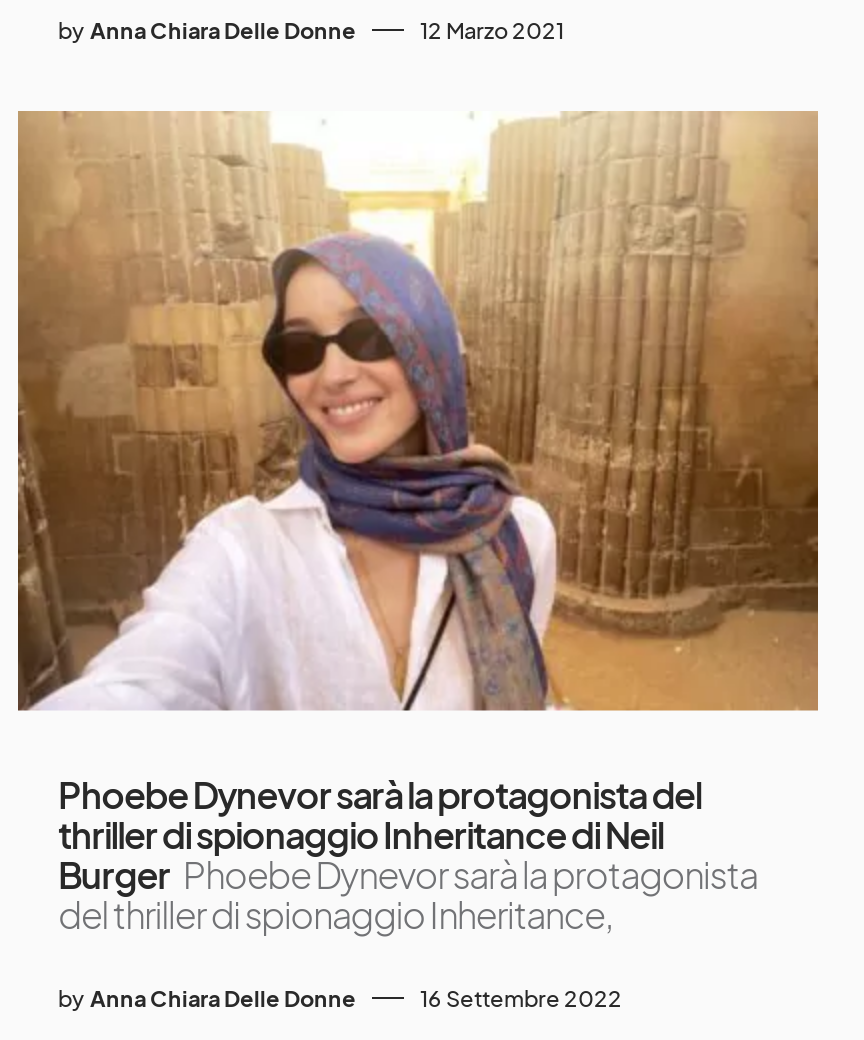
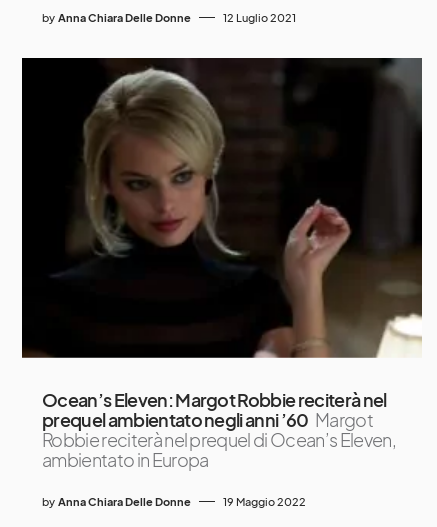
- 12 Marzo 2021
+ 12 Luglio 2021

- [image]
- Phoebe Dynevor sarà la protagonista del
- thriller di spionaggio Inheritance di Neil
- Burger Phoebe Dynevor sarà la protagonista
- del thriller di spionaggio Inheritance,
+ [image]
+ Ocean’s Eleven: Margot Robbie reciterà nel
+ prequel ambientato negli anni ’60 Margot
+ Robbie reciterà nel prequel di Ocean’s Eleven,
+ ambientato in Europa

- 16 Settembre 2022
+ 19 Maggio 2022
